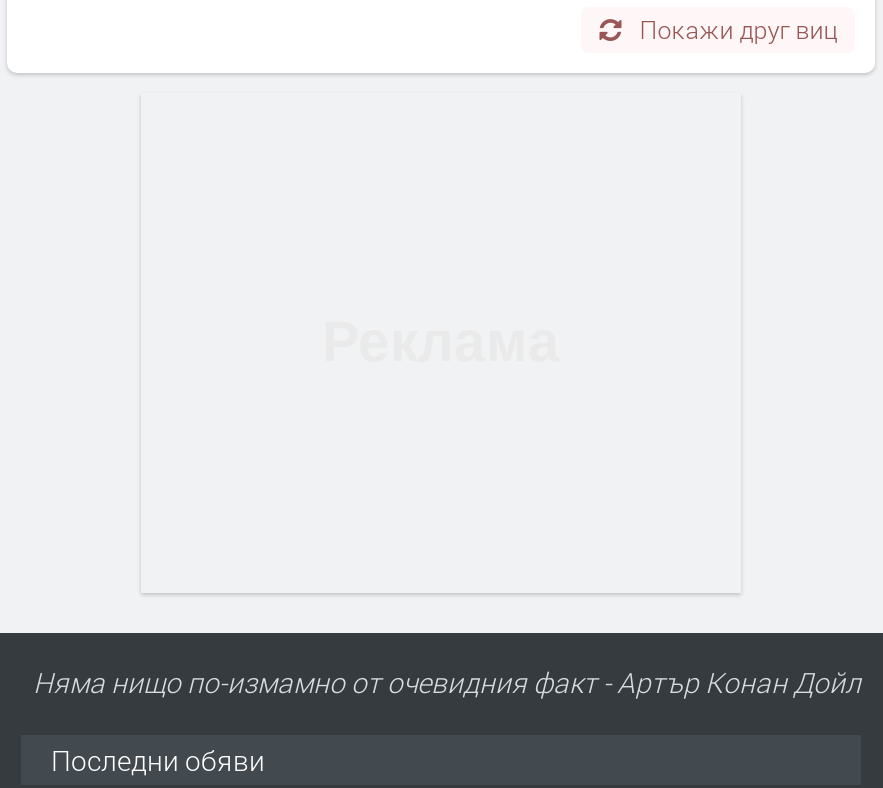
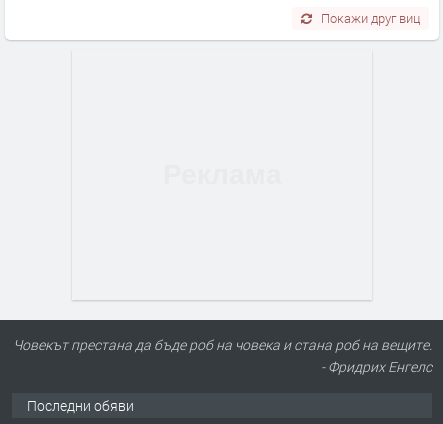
- Няма нищо по-измамно от очевидния факт - Артър Конан Дойл
+ Човекът престана да бъде роб на човека и стана роб на вещите.
+ - Фридрих Енгелс
